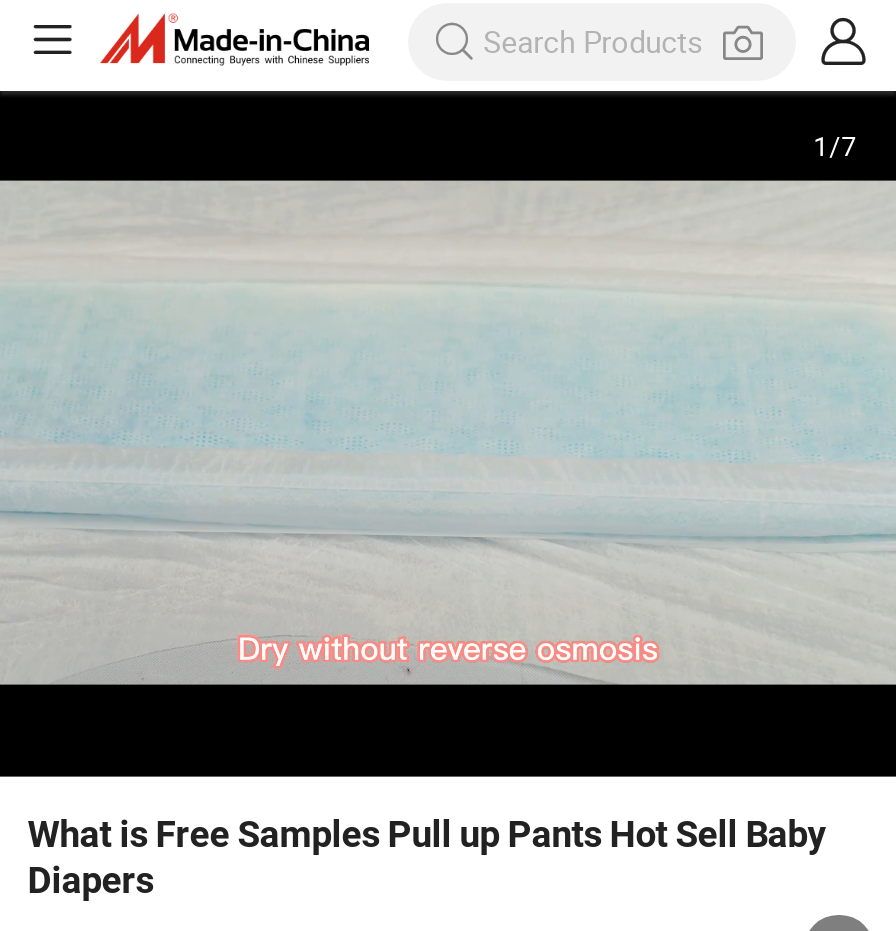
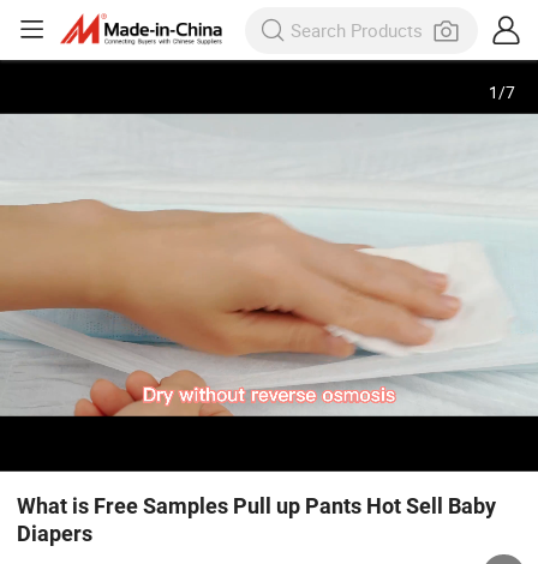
- [image]
+ [image]
